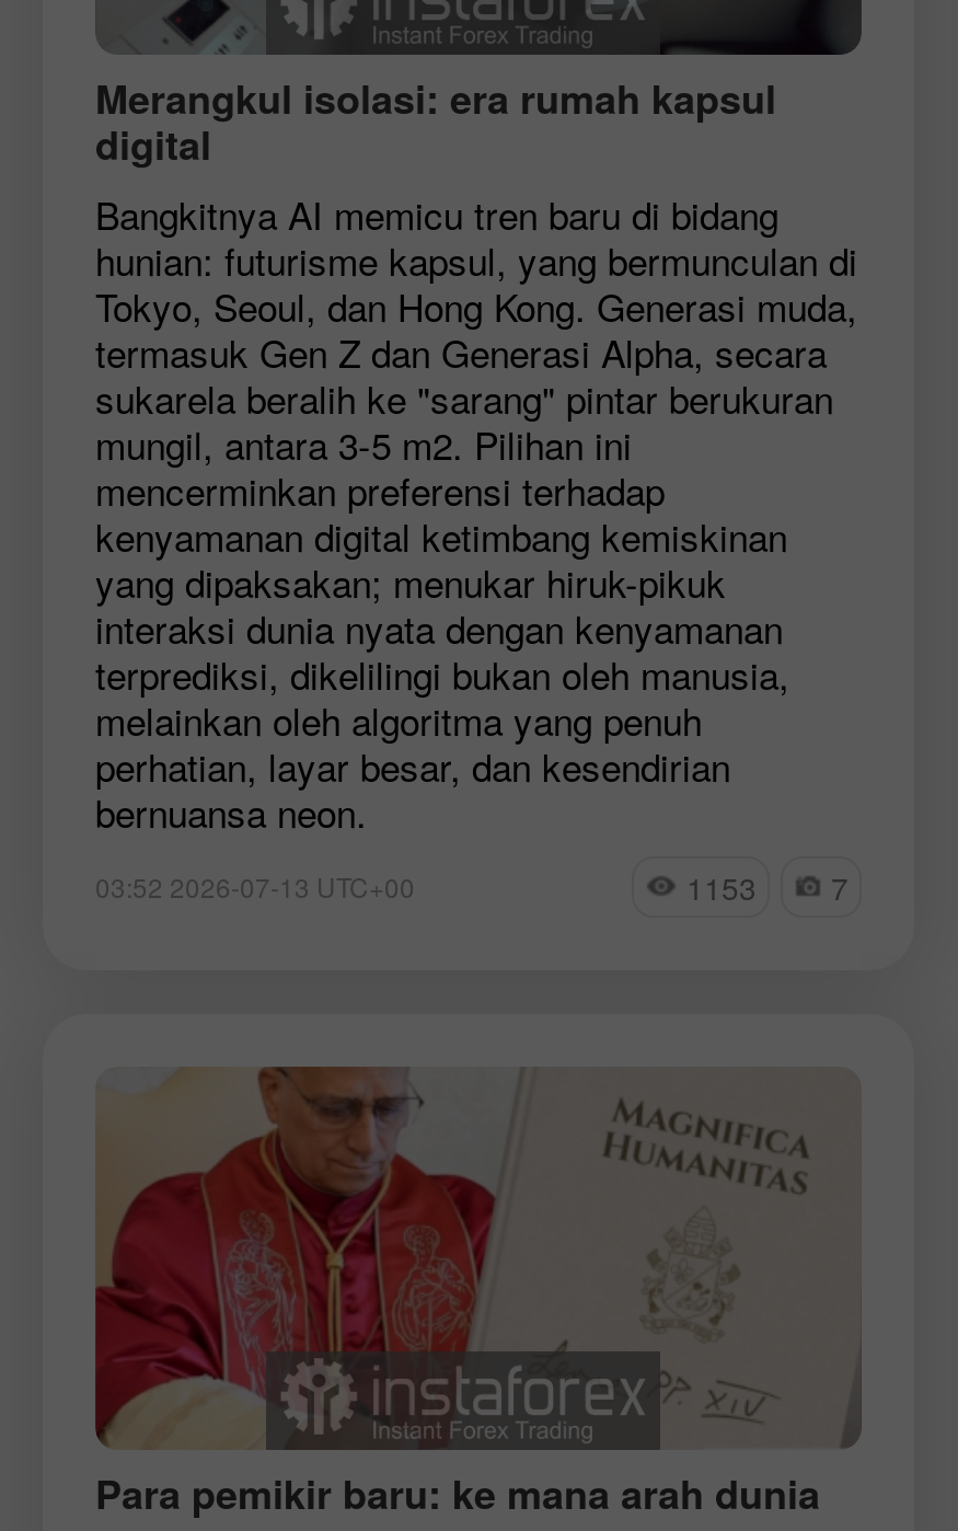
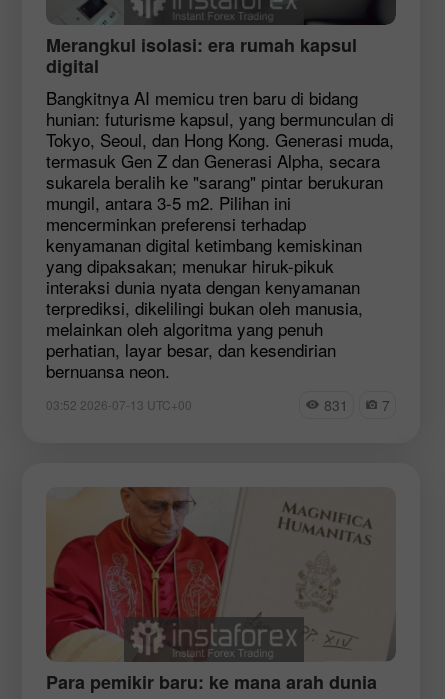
- 1153 7
+ 831 7
